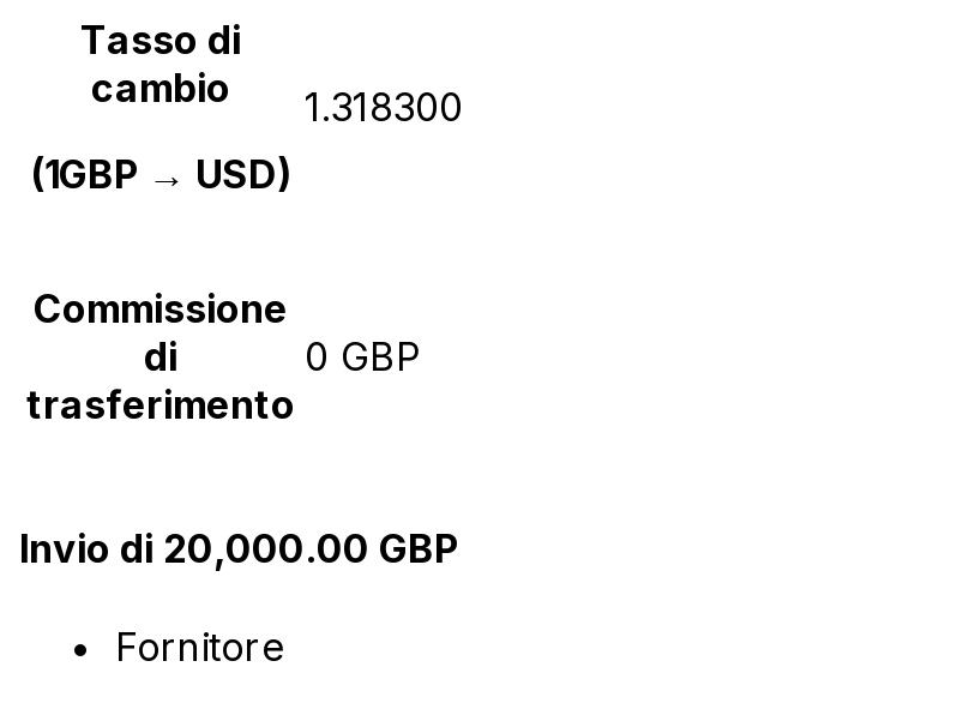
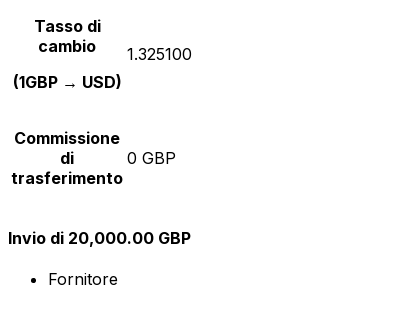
- cambio 1.318300
+ cambio 1.325100
